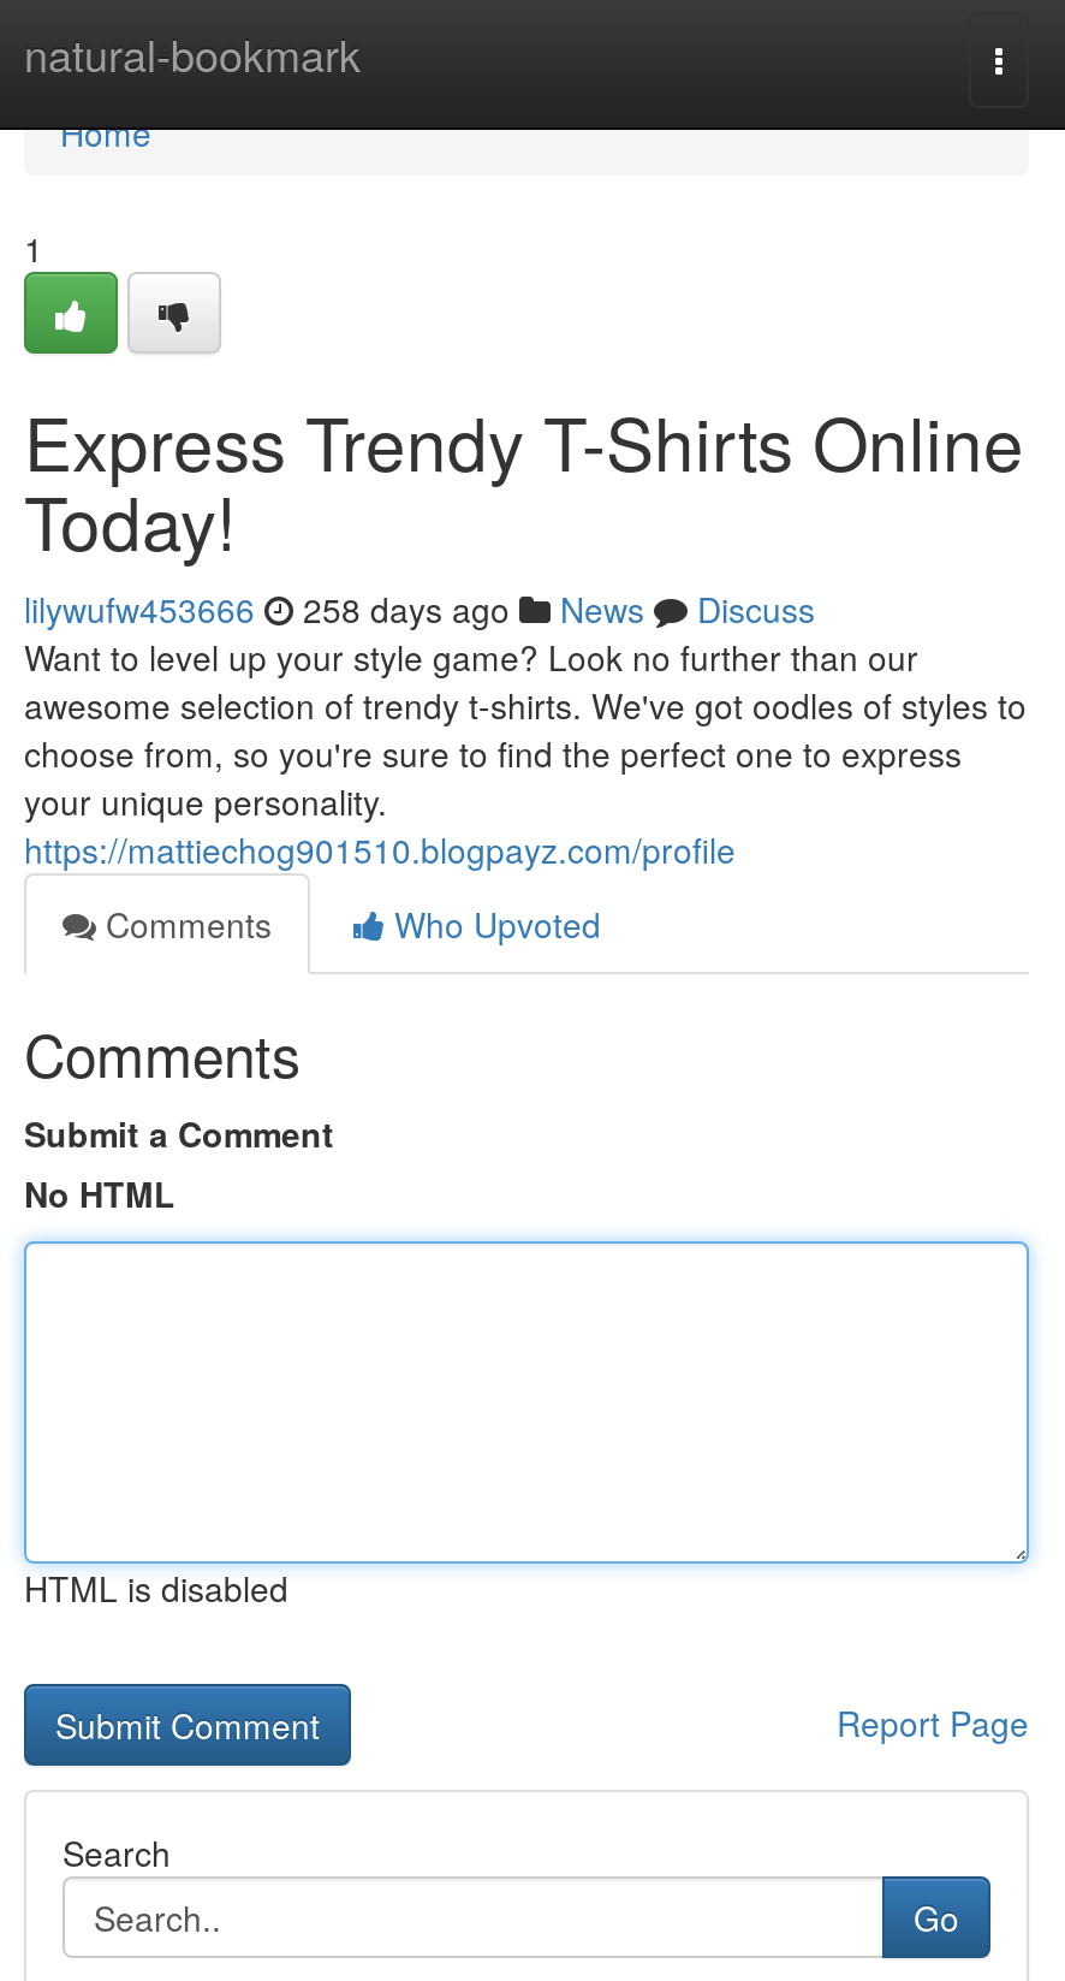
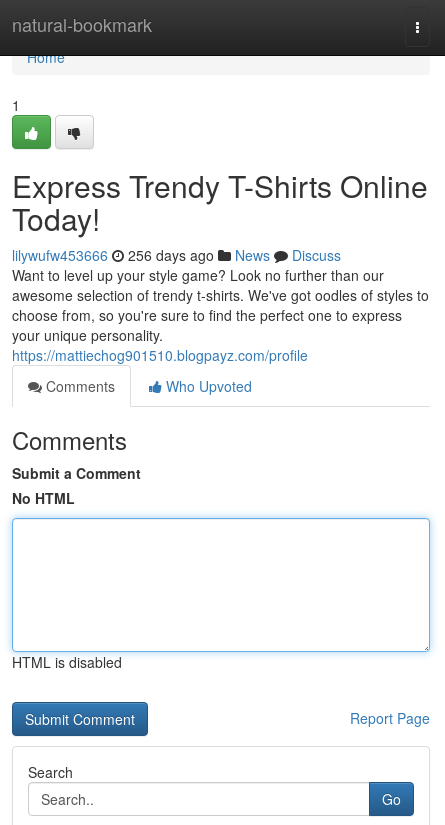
- lilywufw453666 258 days ago News Discuss
+ lilywufw453666 256 days ago News Discuss
